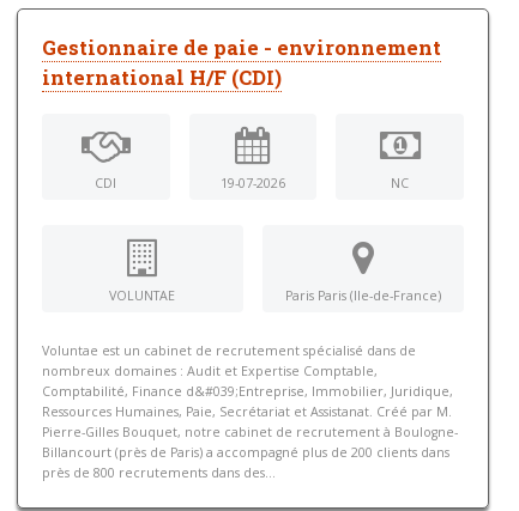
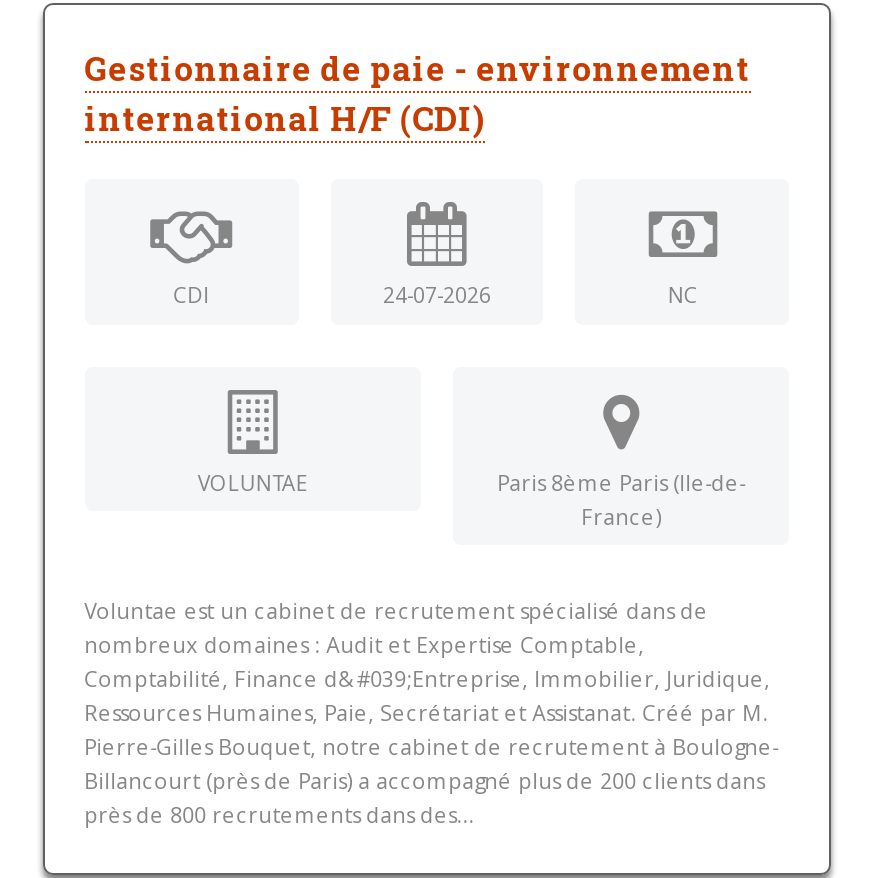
- 19-07-2026
+ 24-07-2026

- Paris Paris (Ile-de-France)
+ Paris 8ème Paris (Ile-de-
+ France)
